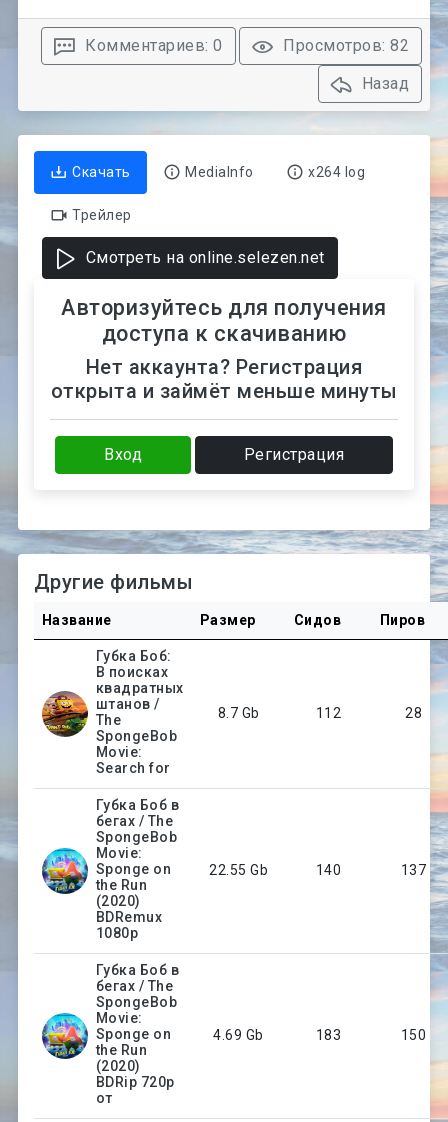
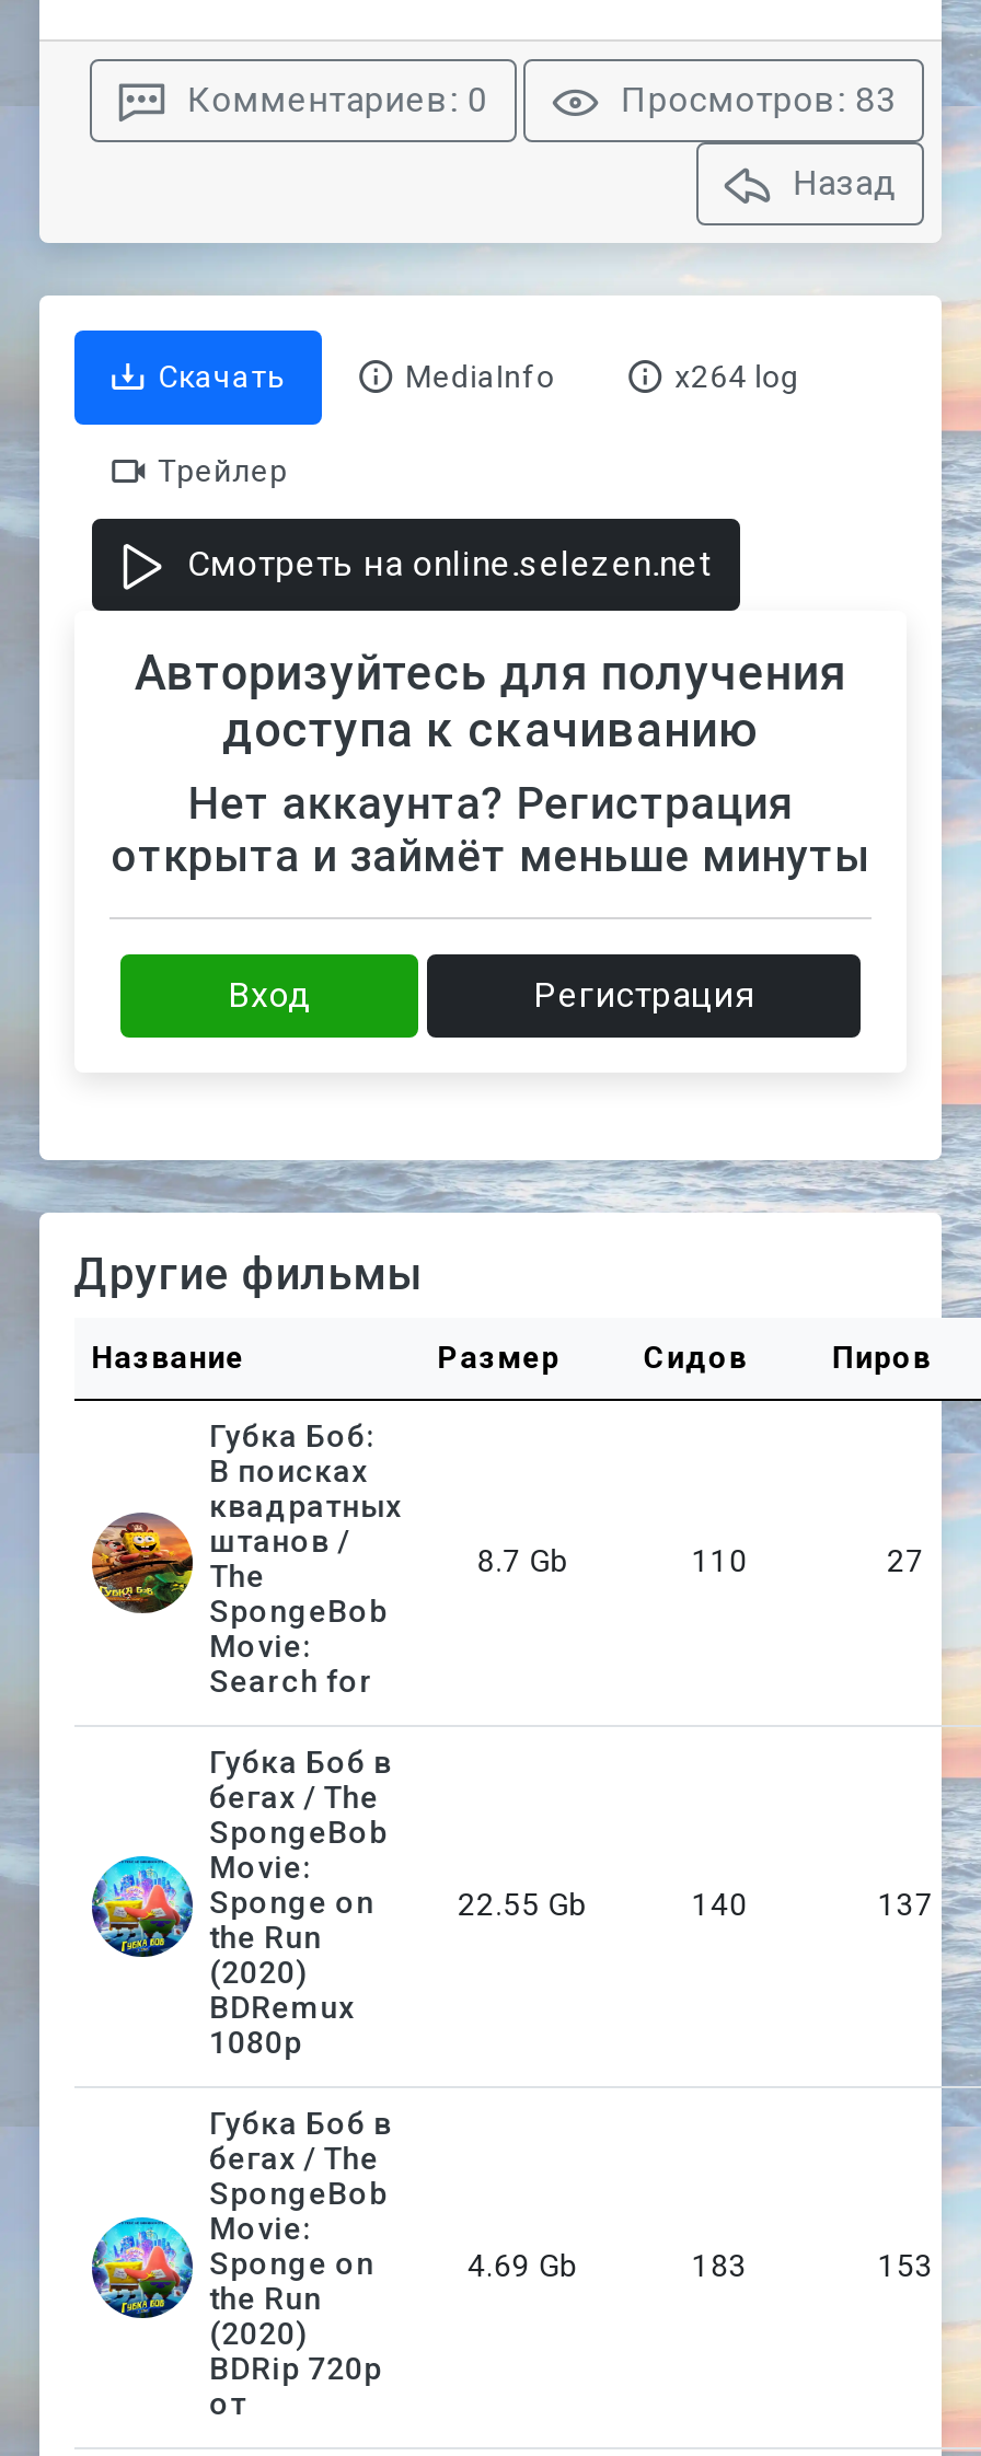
- Просмотров: 82
+ Просмотров: 83

- 112
+ 110

- 28
+ 27

- 150
+ 153
